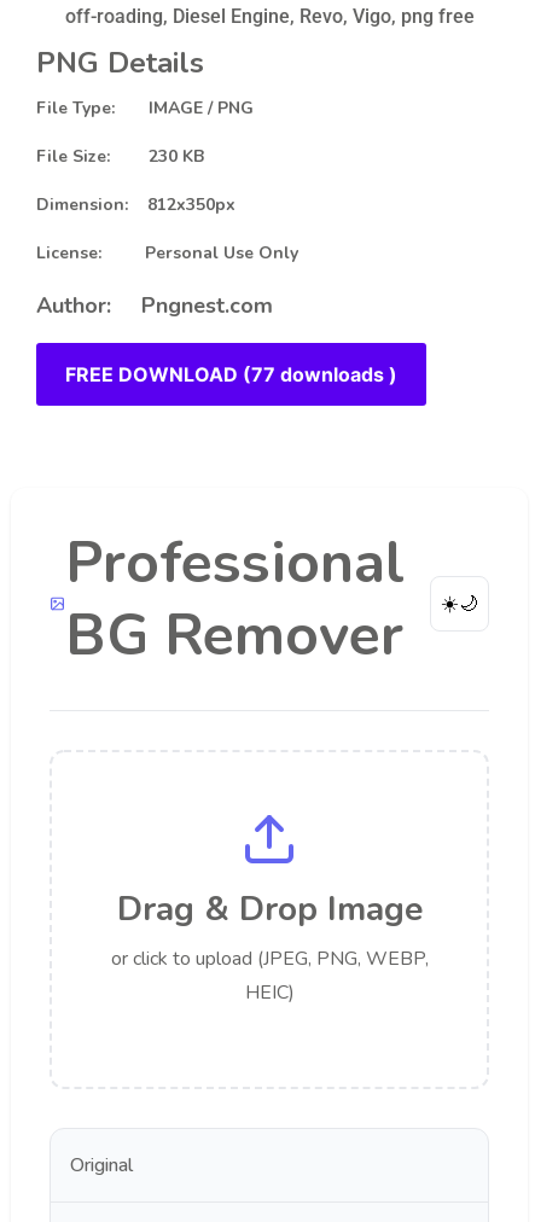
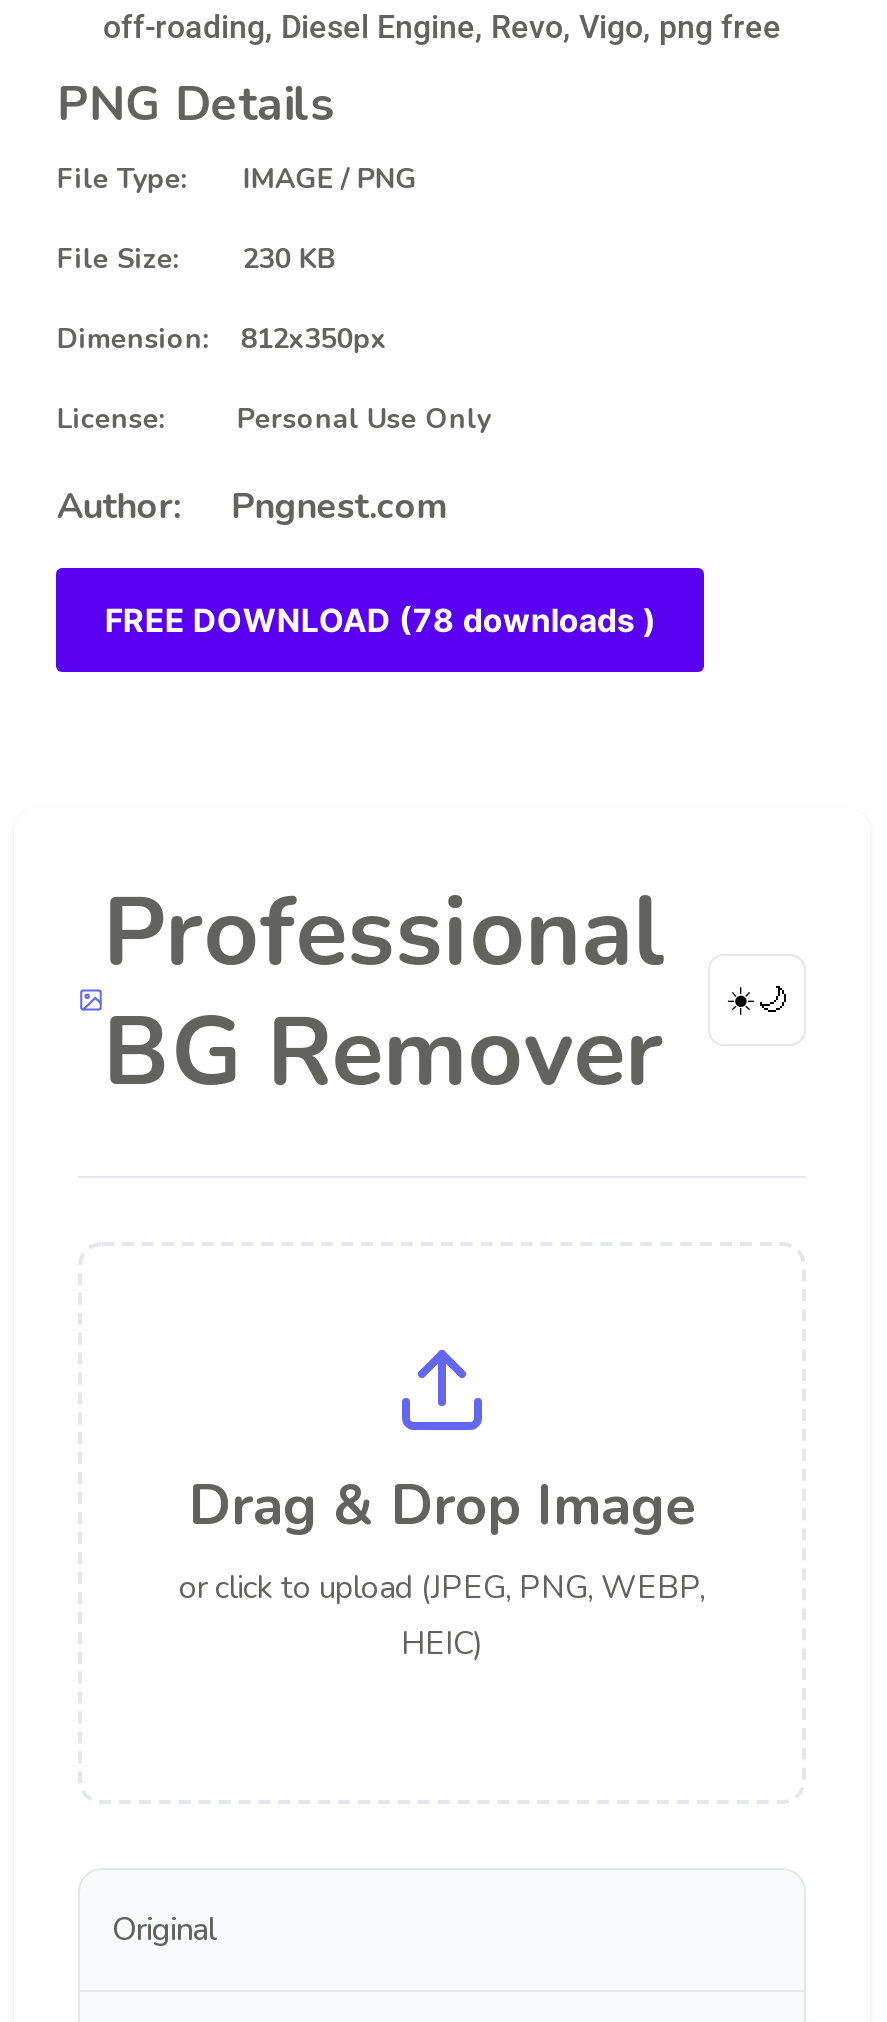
- FREE DOWNLOAD (77 downloads )
+ FREE DOWNLOAD (78 downloads )
